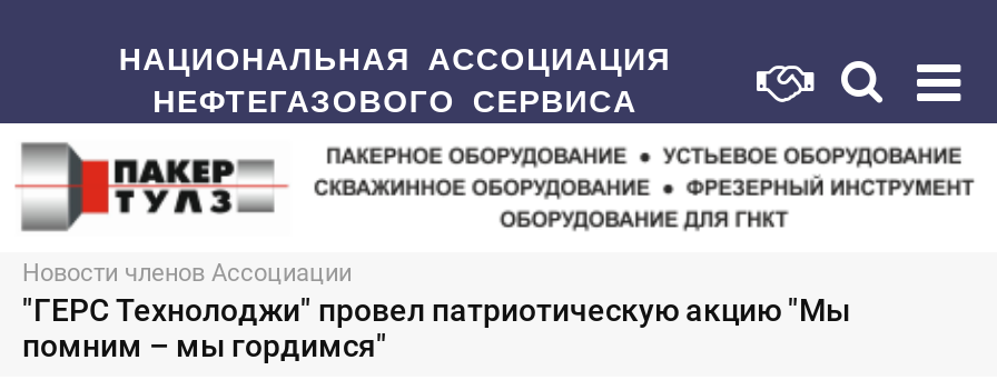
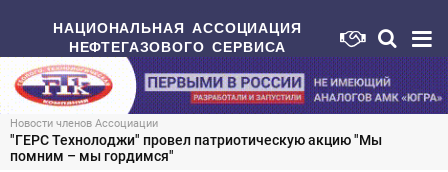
- [image]
+ [image]
